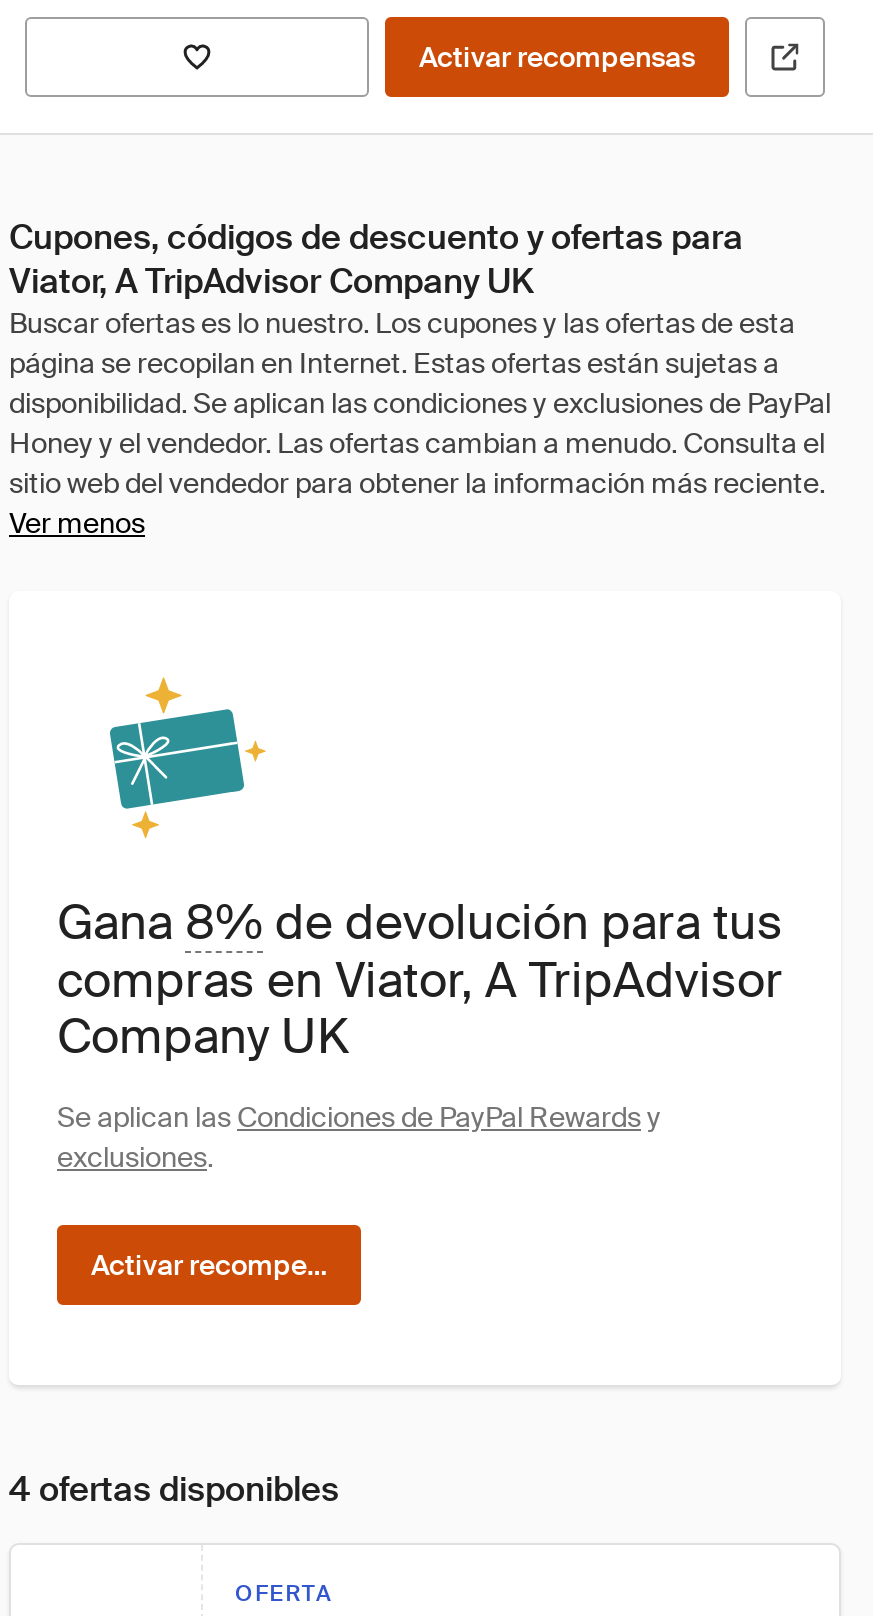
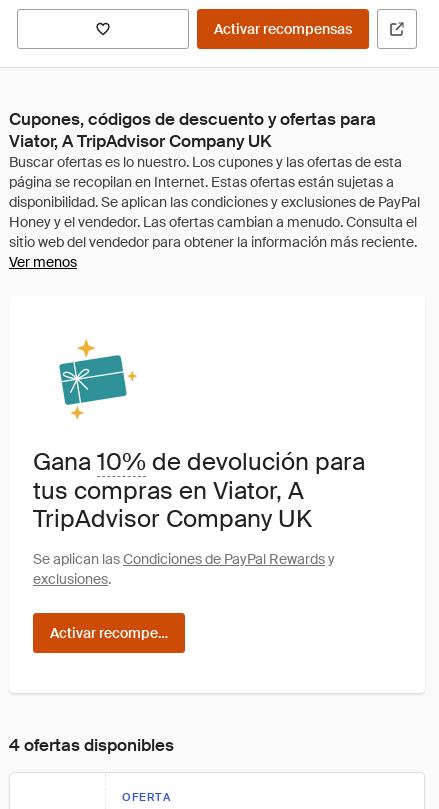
- Gana 8% de devolución para tus
- compras en Viator, A TripAdvisor
- Company UK
+ Gana 10% de devolución para
+ tus compras en Viator, A
+ TripAdvisor Company UK
